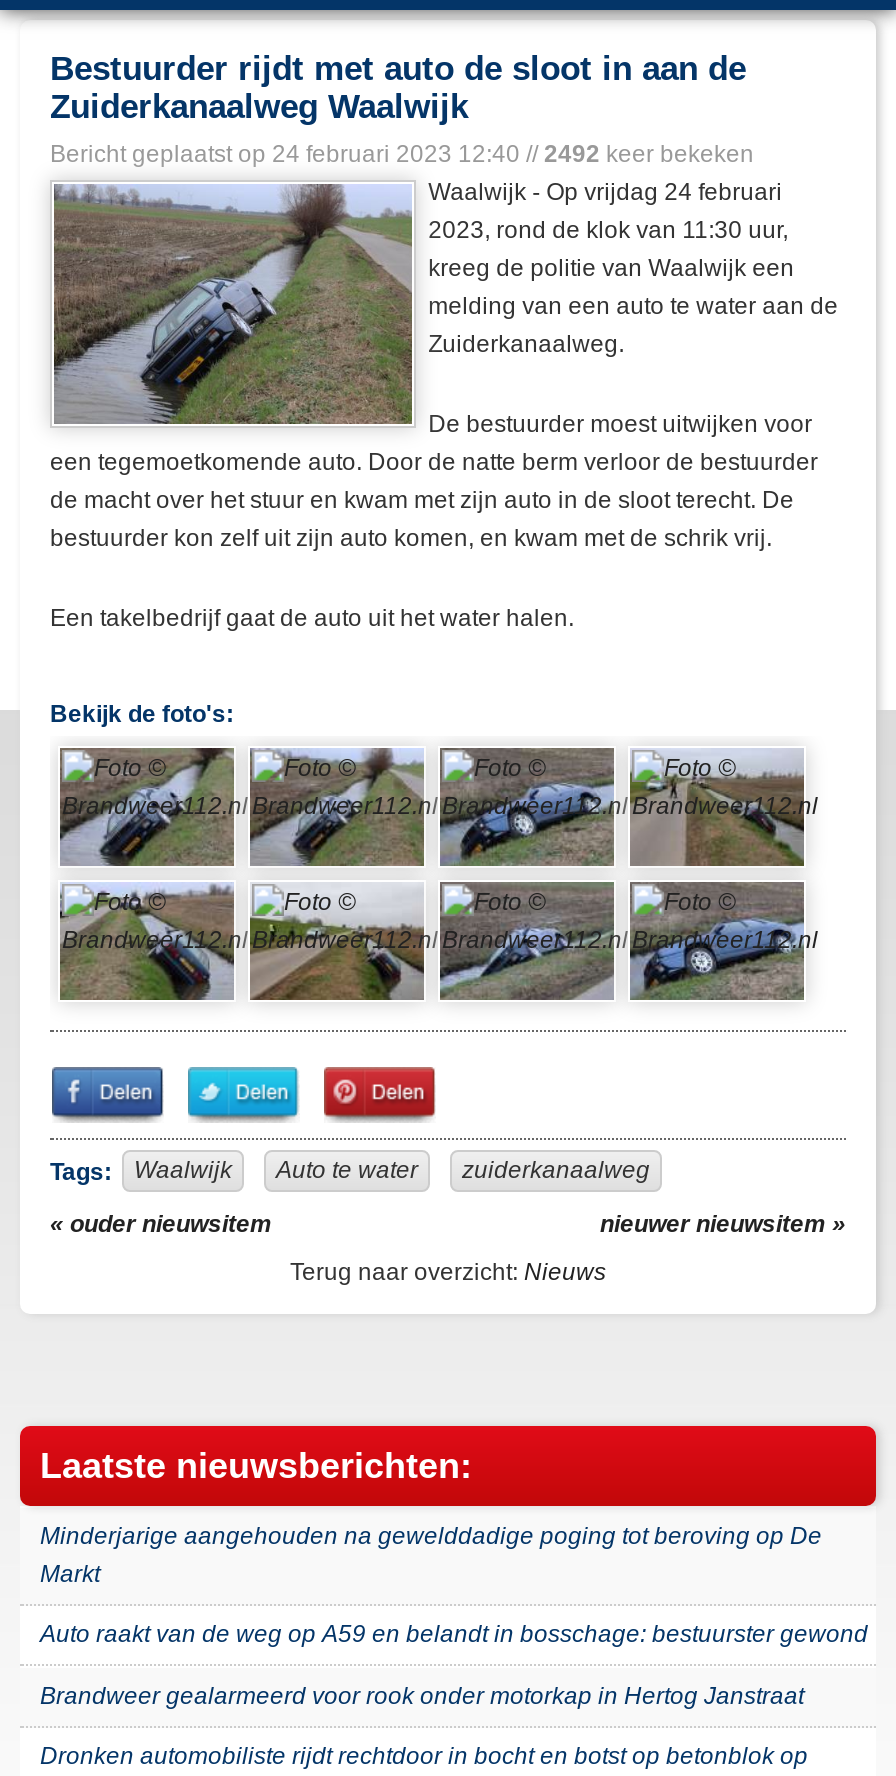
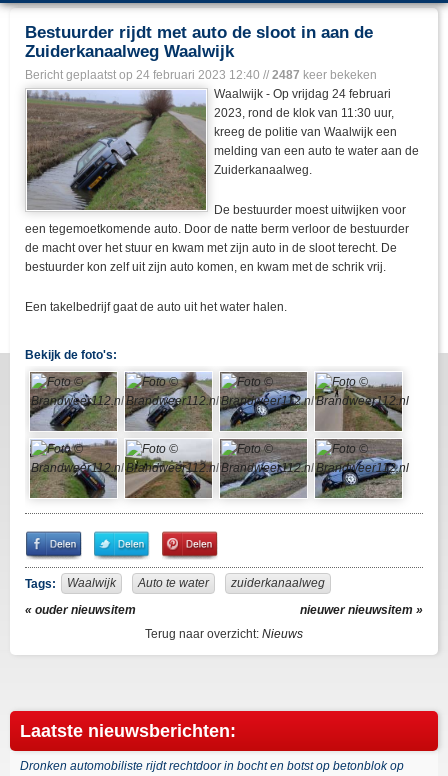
- Bericht geplaatst op 24 februari 2023 12:40 // 2492 keer bekeken
+ Bericht geplaatst op 24 februari 2023 12:40 // 2487 keer bekeken

- Minderjarige aangehouden na gewelddadige poging tot beroving op De
- Markt
- Auto raakt van de weg op A59 en belandt in bosschage: bestuurster gewond
- Brandweer gealarmeerd voor rook onder motorkap in Hertog Janstraat
